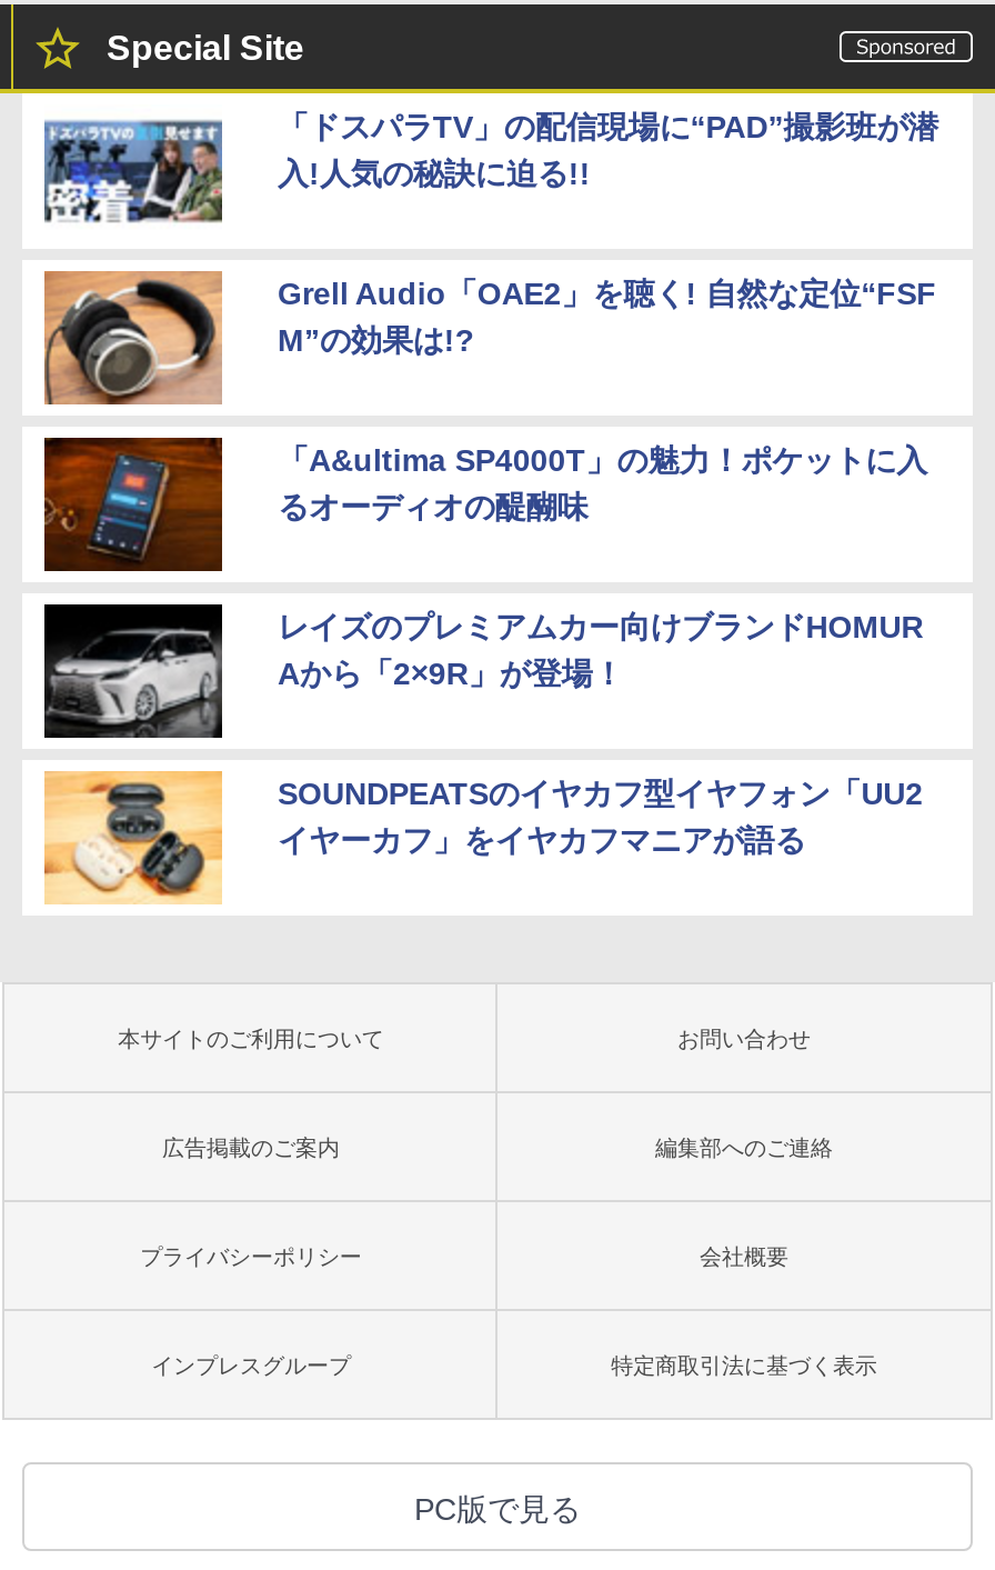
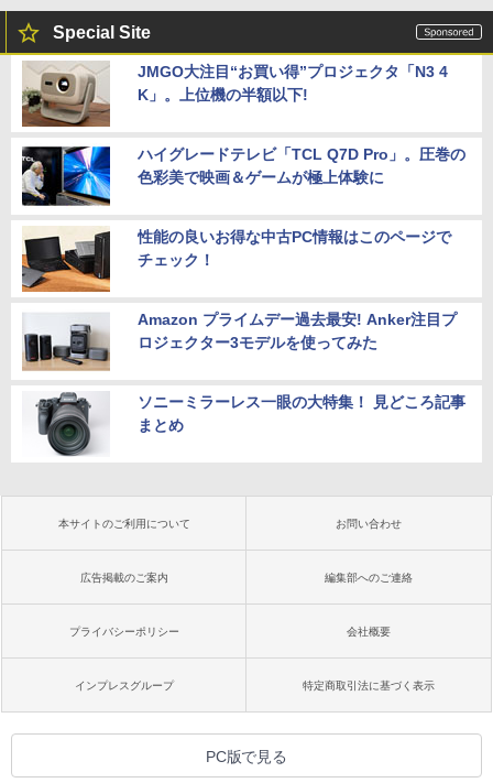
- [image]
- 「ドスパラTV」の配信現場に“PAD”撮影班が潜
- 入!人気の秘訣に迫る!!
+ [image]
+ JMGO大注目“お買い得”プロジェクタ「N3 4
+ K」。上位機の半額以下!

- [image]
- Grell Audio「OAE2」を聴く! 自然な定位“FSF
- M”の効果は!?
+ [image]
+ ハイグレードテレビ「TCL Q7D Pro」。圧巻の
+ 色彩美で映画＆ゲームが極上体験に

- [image]
- 「A&ultima SP4000T」の魅力！ポケットに入
- るオーディオの醍醐味
+ [image]
+ 性能の良いお得な中古PC情報はこのページで
+ チェック！

- [image]
- レイズのプレミアムカー向けブランドHOMUR
- Aから「2×9R」が登場！
+ [image]
+ Amazon プライムデー過去最安! Anker注目プ
+ ロジェクター3モデルを使ってみた

- [image]
- SOUNDPEATSのイヤカフ型イヤフォン「UU2
- イヤーカフ」をイヤカフマニアが語る
+ [image]
+ ソニーミラーレス一眼の大特集！ 見どころ記事
+ まとめ
